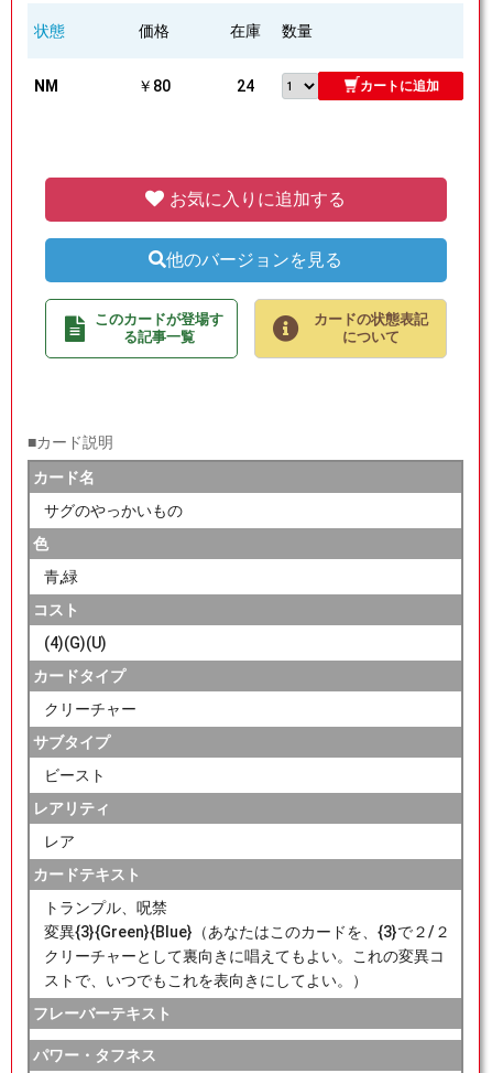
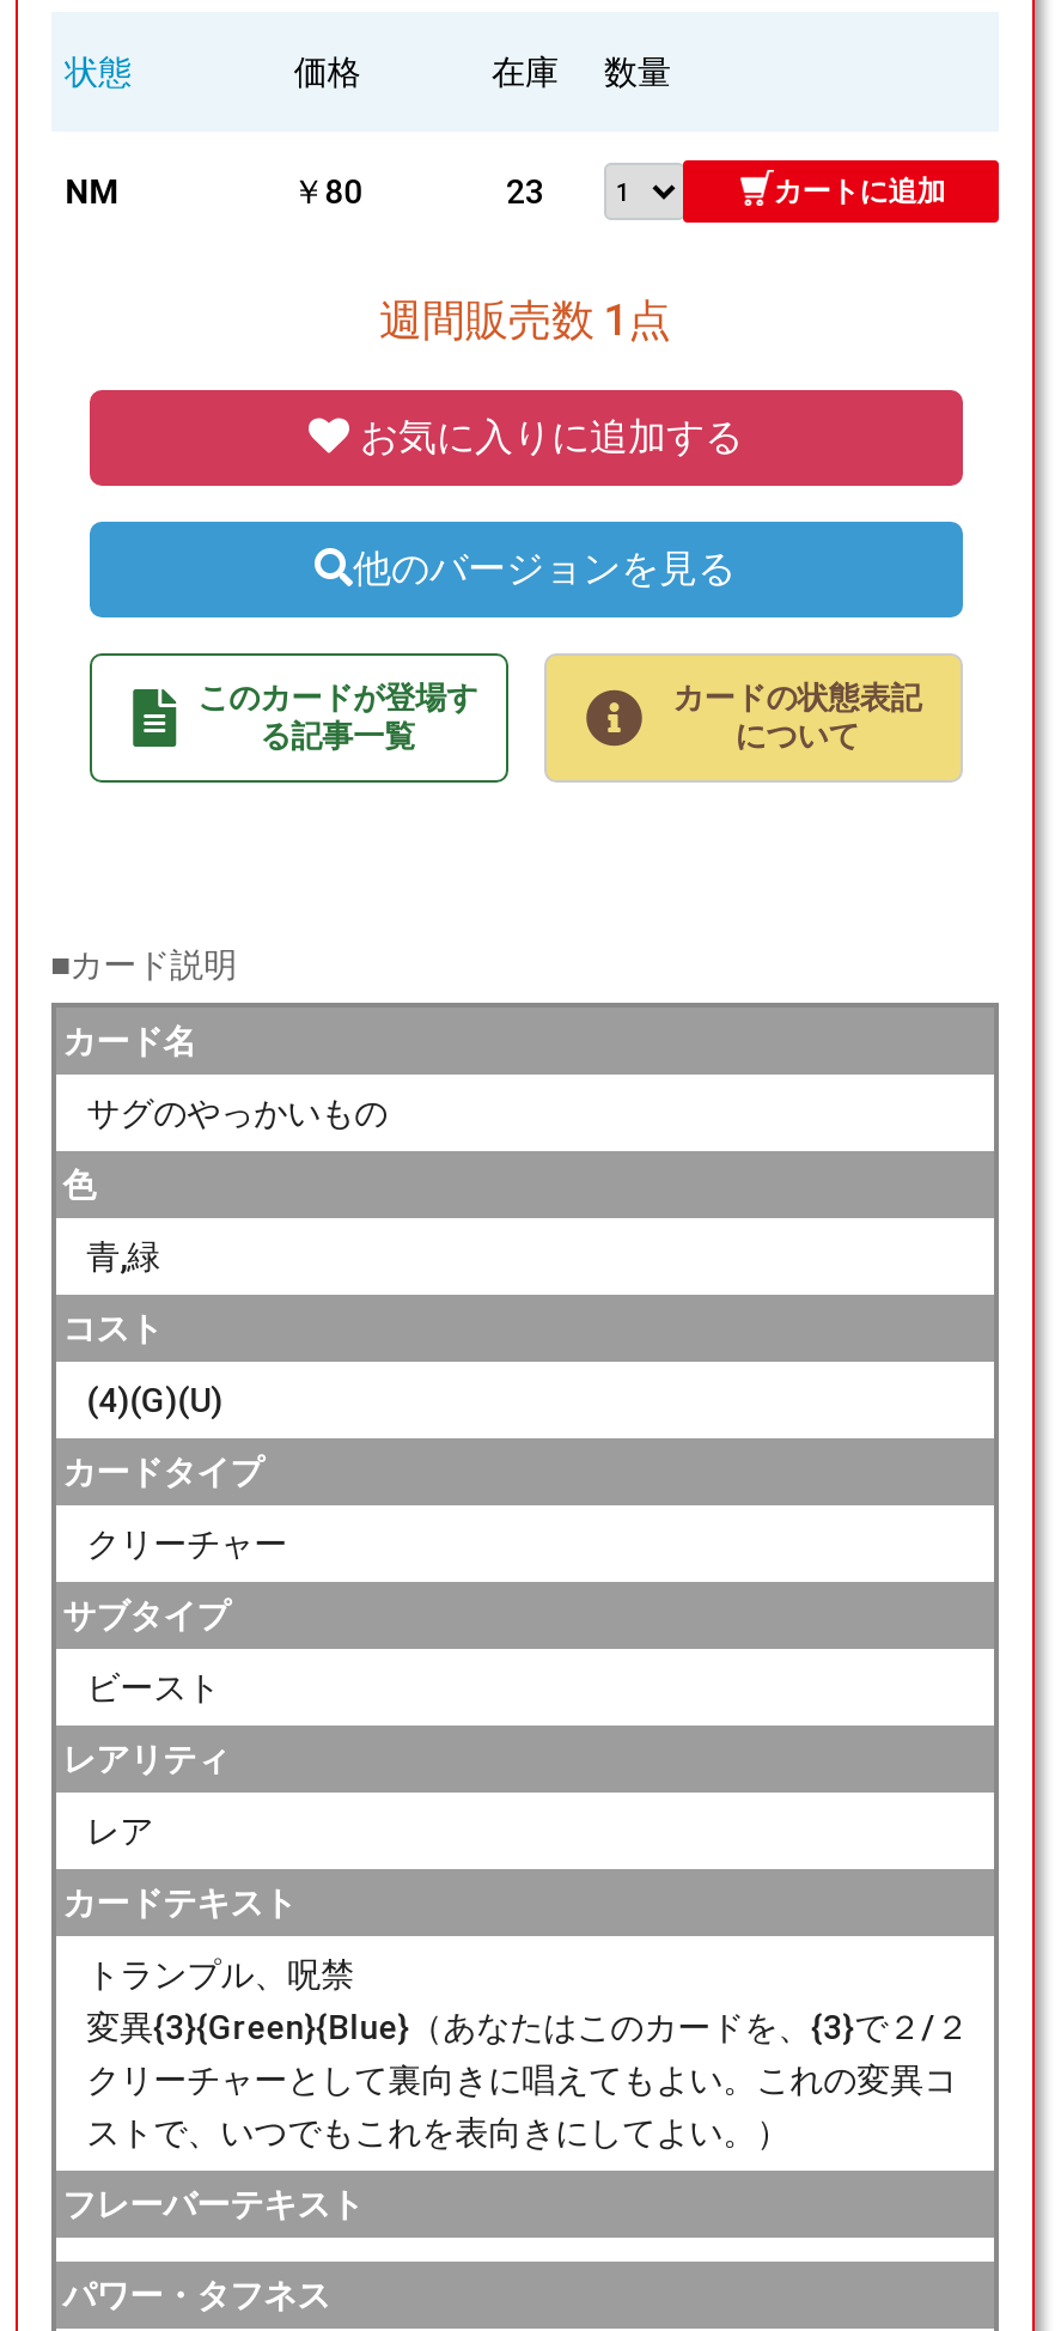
- 24
+ 23

+ 週間販売数 1点
